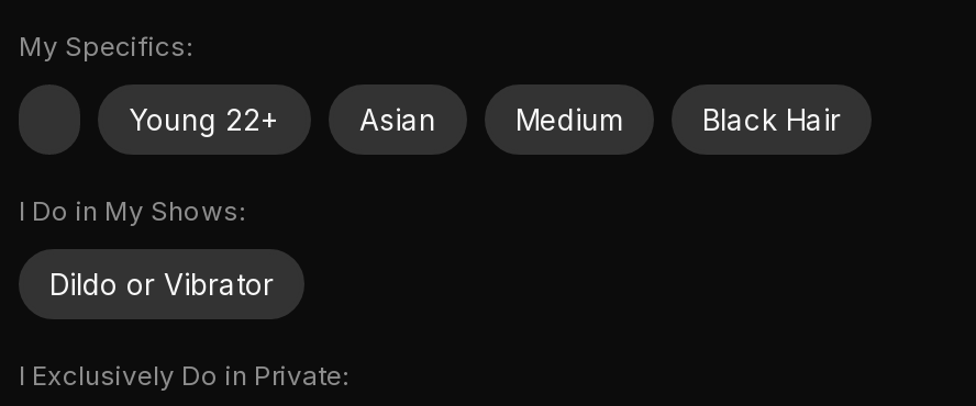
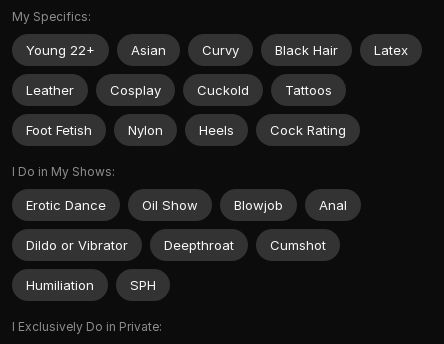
- Medium
+ Curvy

+ Latex
+ Leather
+ Cosplay
+ Cuckold
+ Tattoos
+ Foot Fetish
+ Nylon
+ Heels
+ Cock Rating

+ Erotic Dance
+ Oil Show
+ Blowjob
+ Anal

+ Deepthroat
+ Cumshot
+ Humiliation
+ SPH
